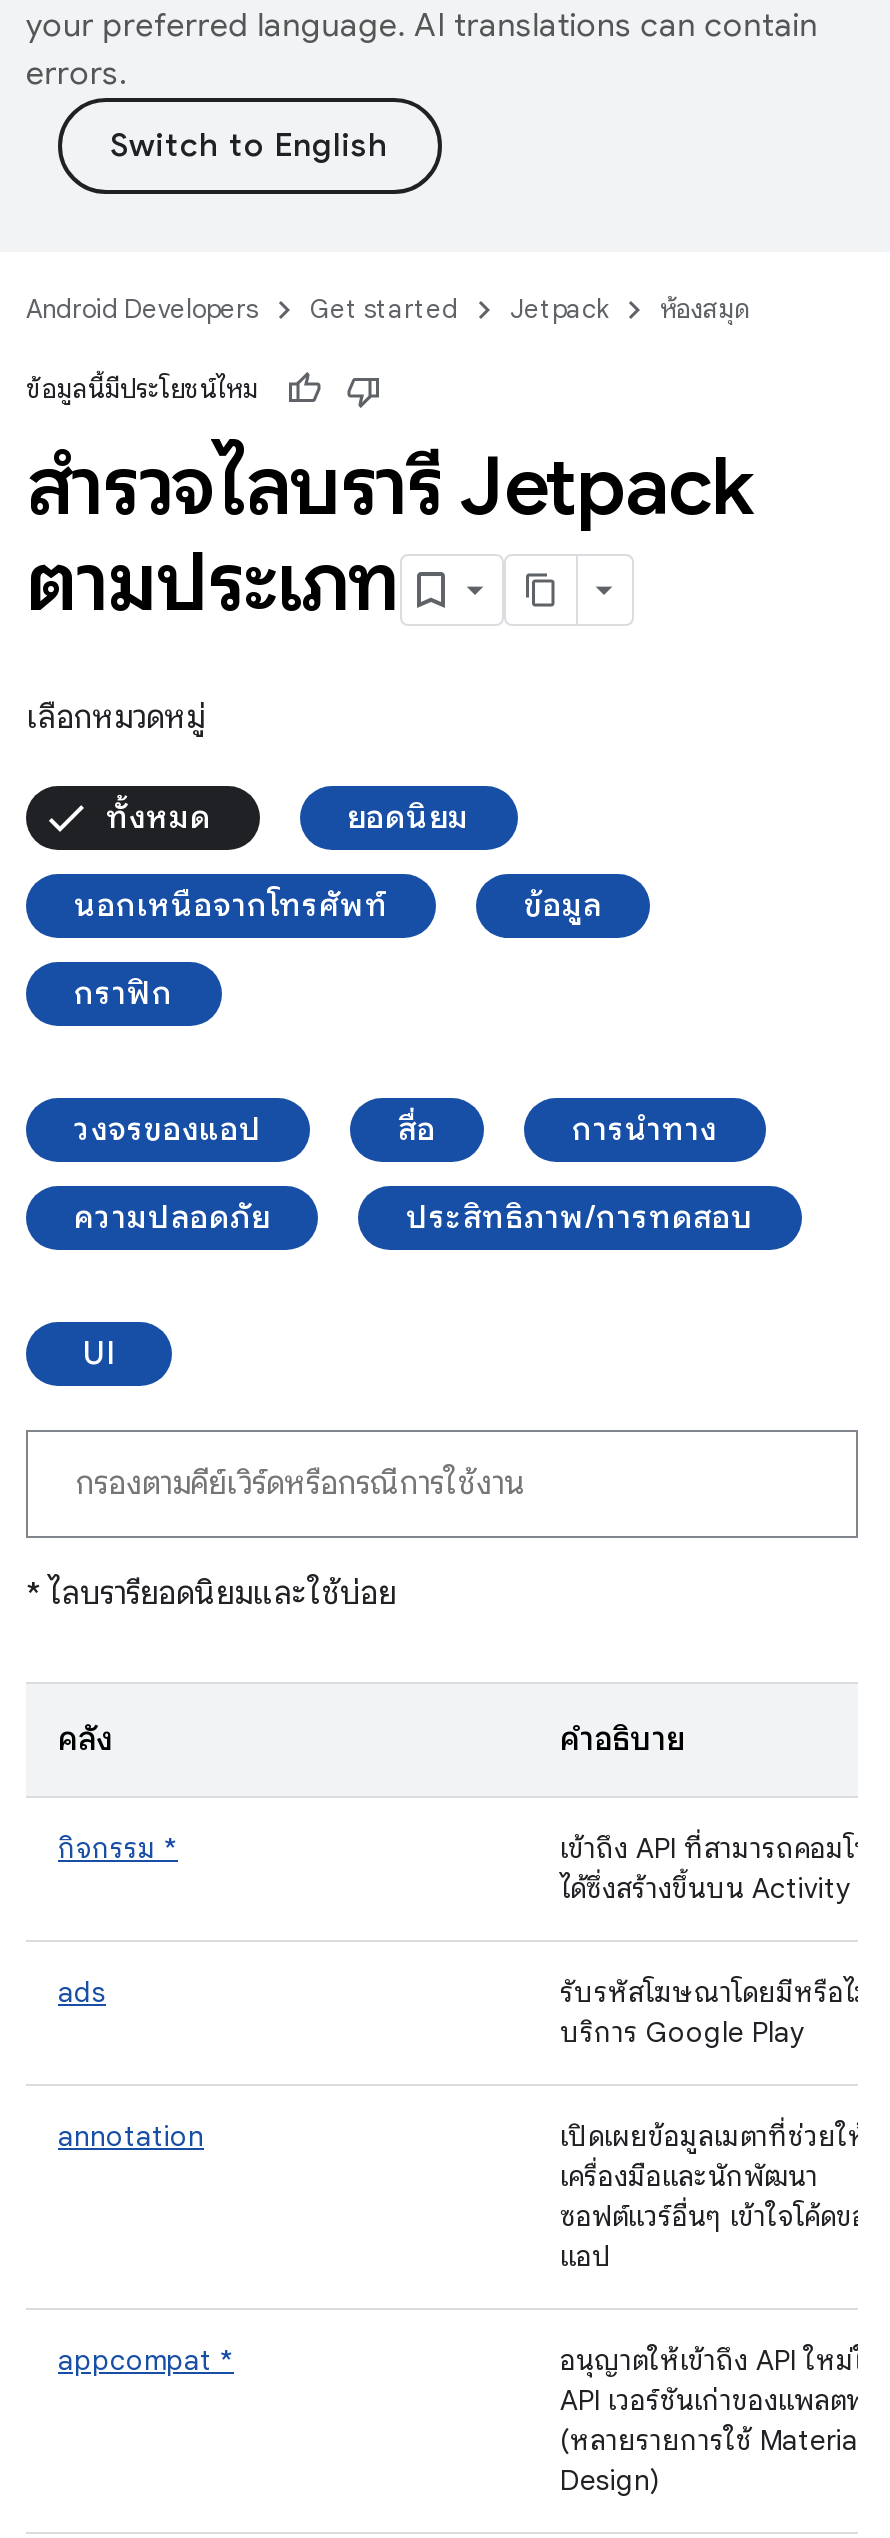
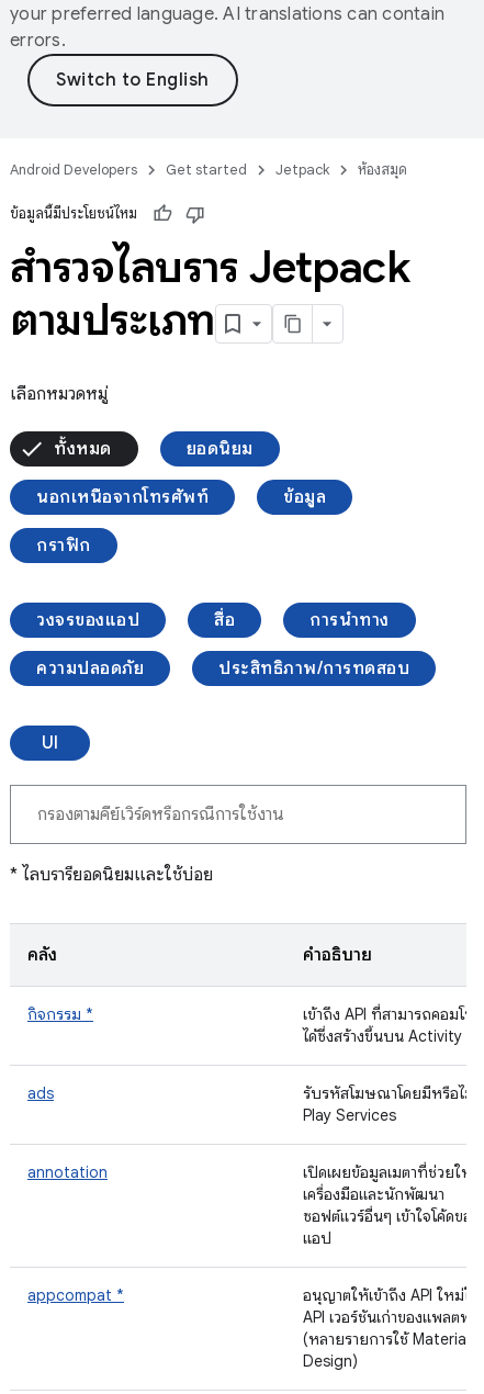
- บริการ Google Play
+ Play Services
